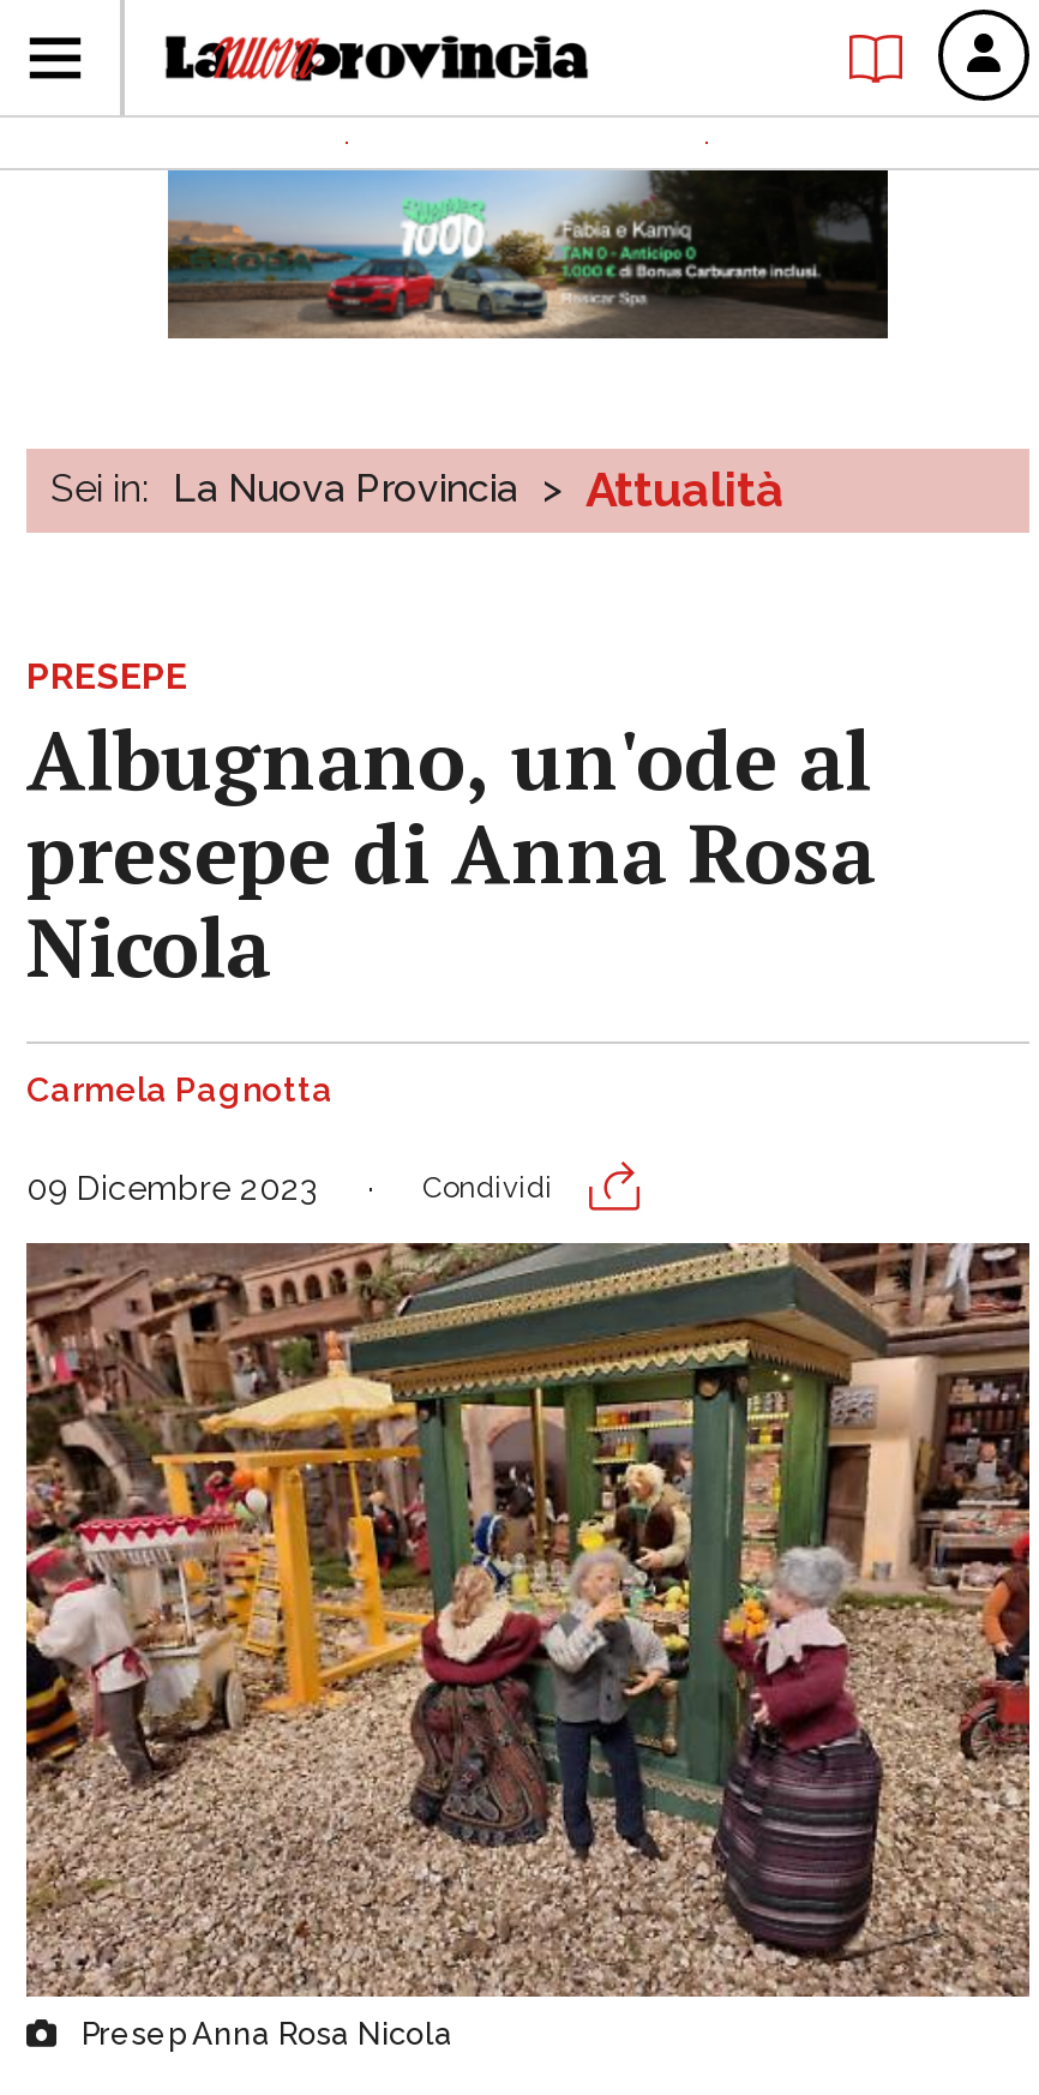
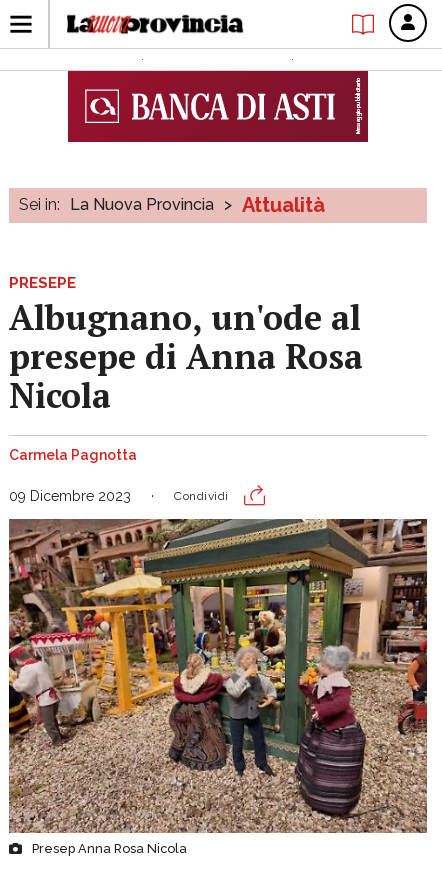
- [image]
+ [image]
